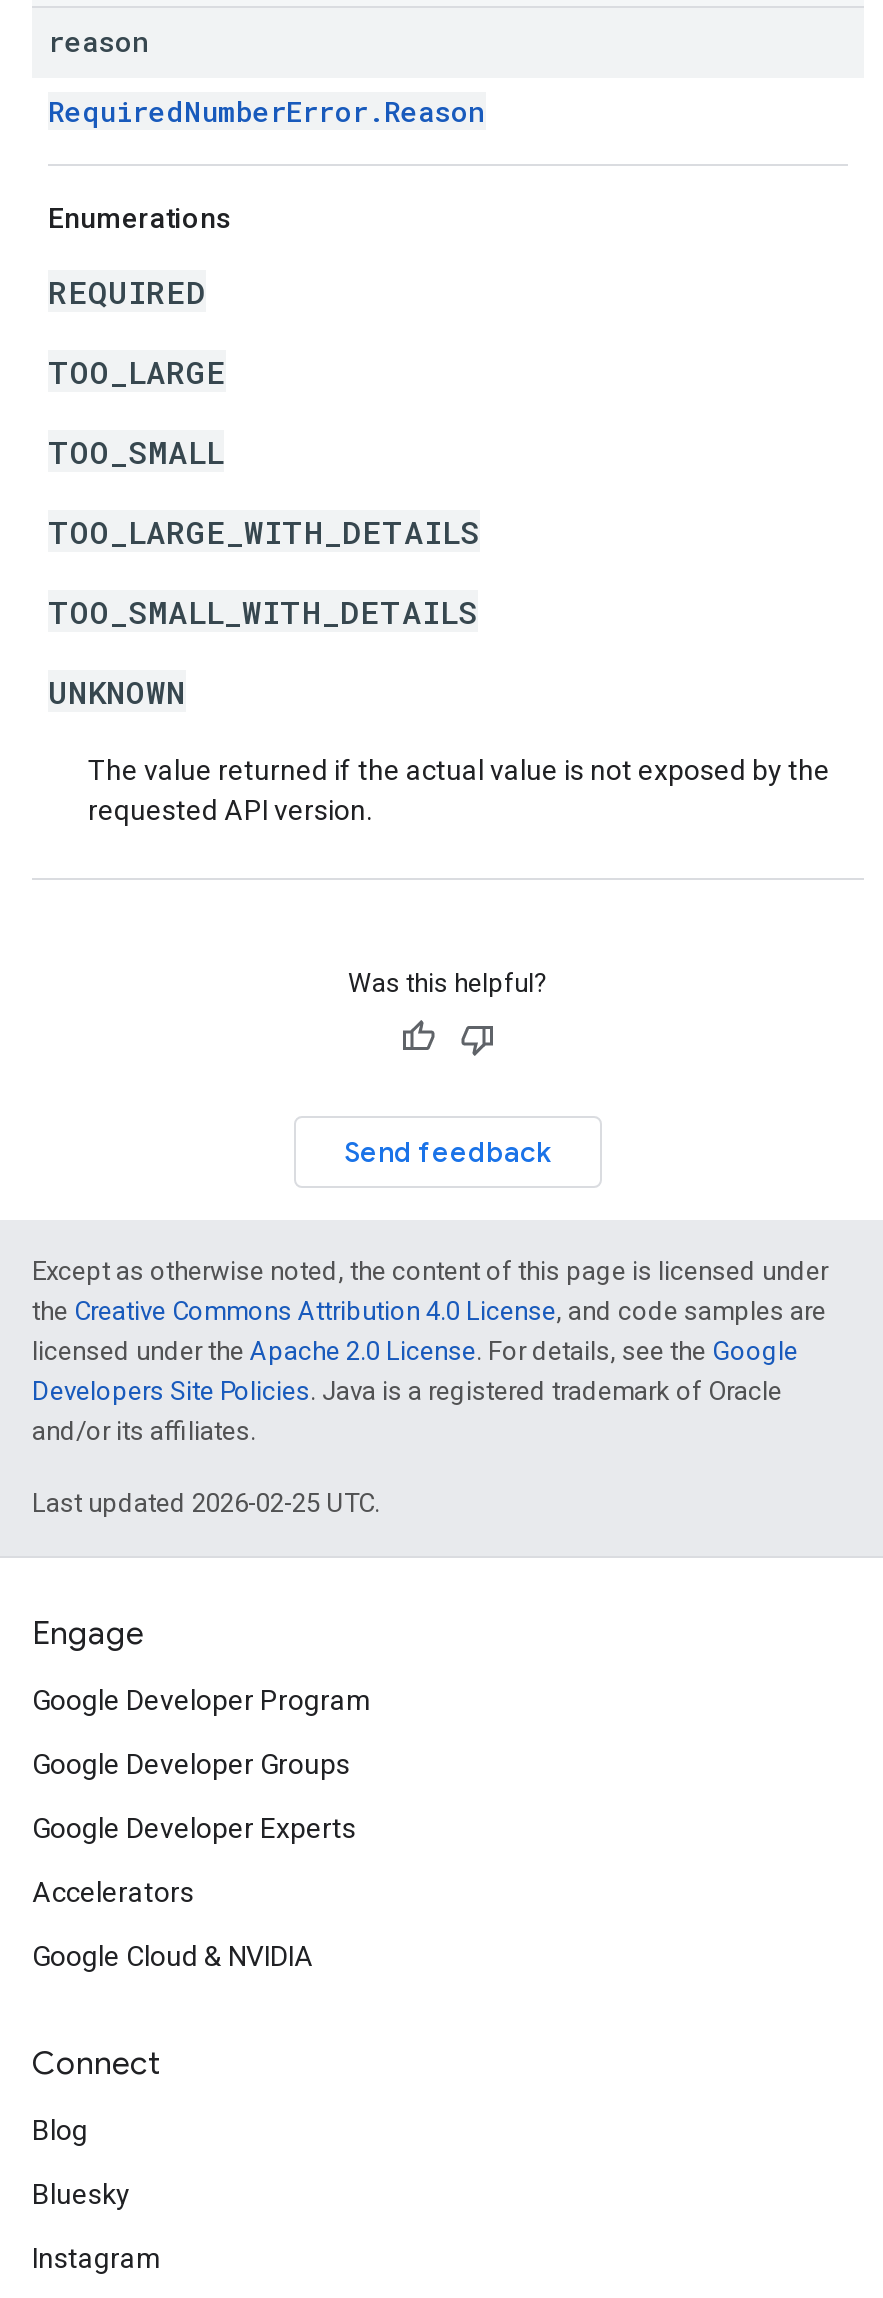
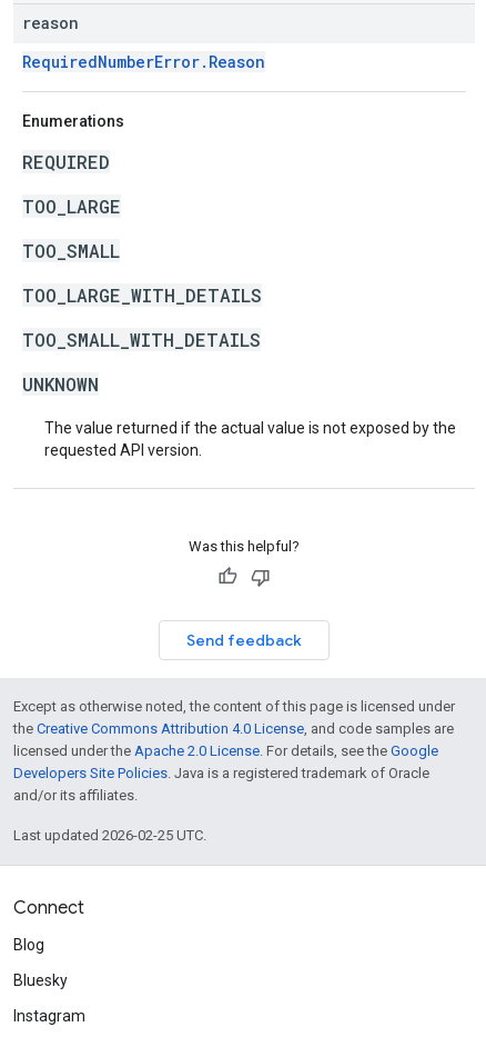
- Engage
- Google Developer Program
- Google Developer Groups
- Google Developer Experts
- Accelerators
- Google Cloud & NVIDIA
